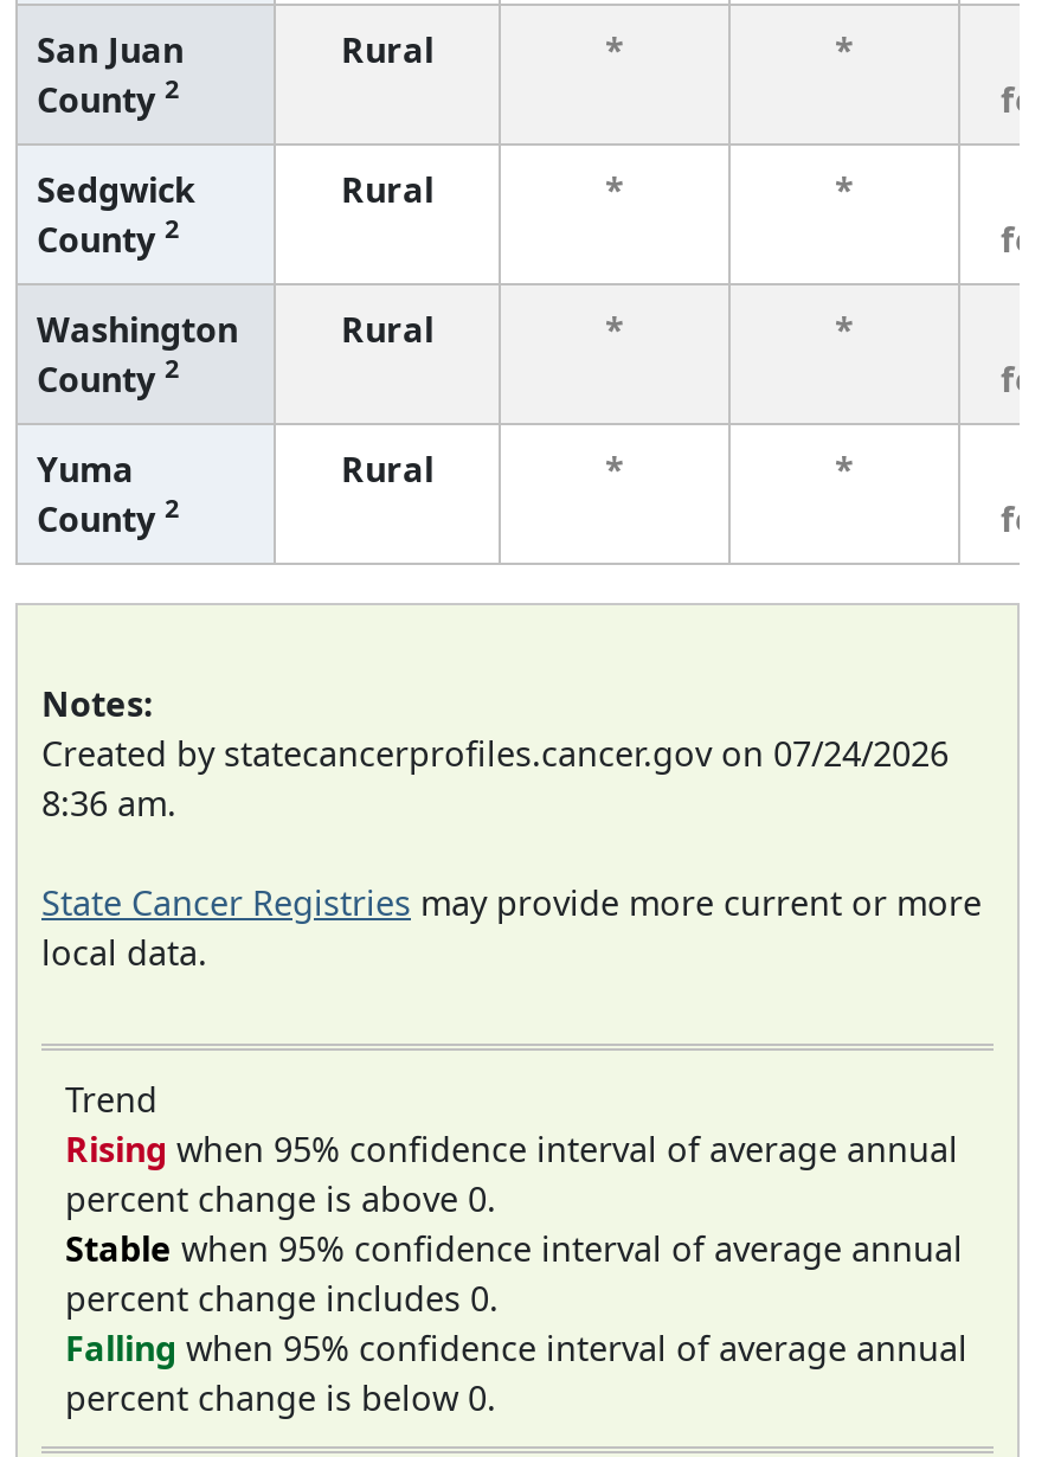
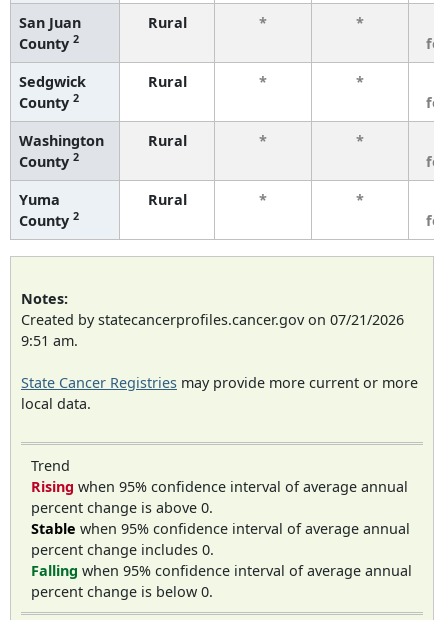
- Created by statecancerprofiles.cancer.gov on 07/24/2026
+ Created by statecancerprofiles.cancer.gov on 07/21/2026

- 8:36 am.
+ 9:51 am.
